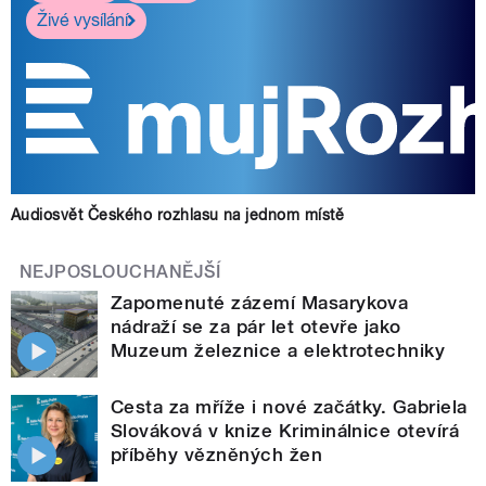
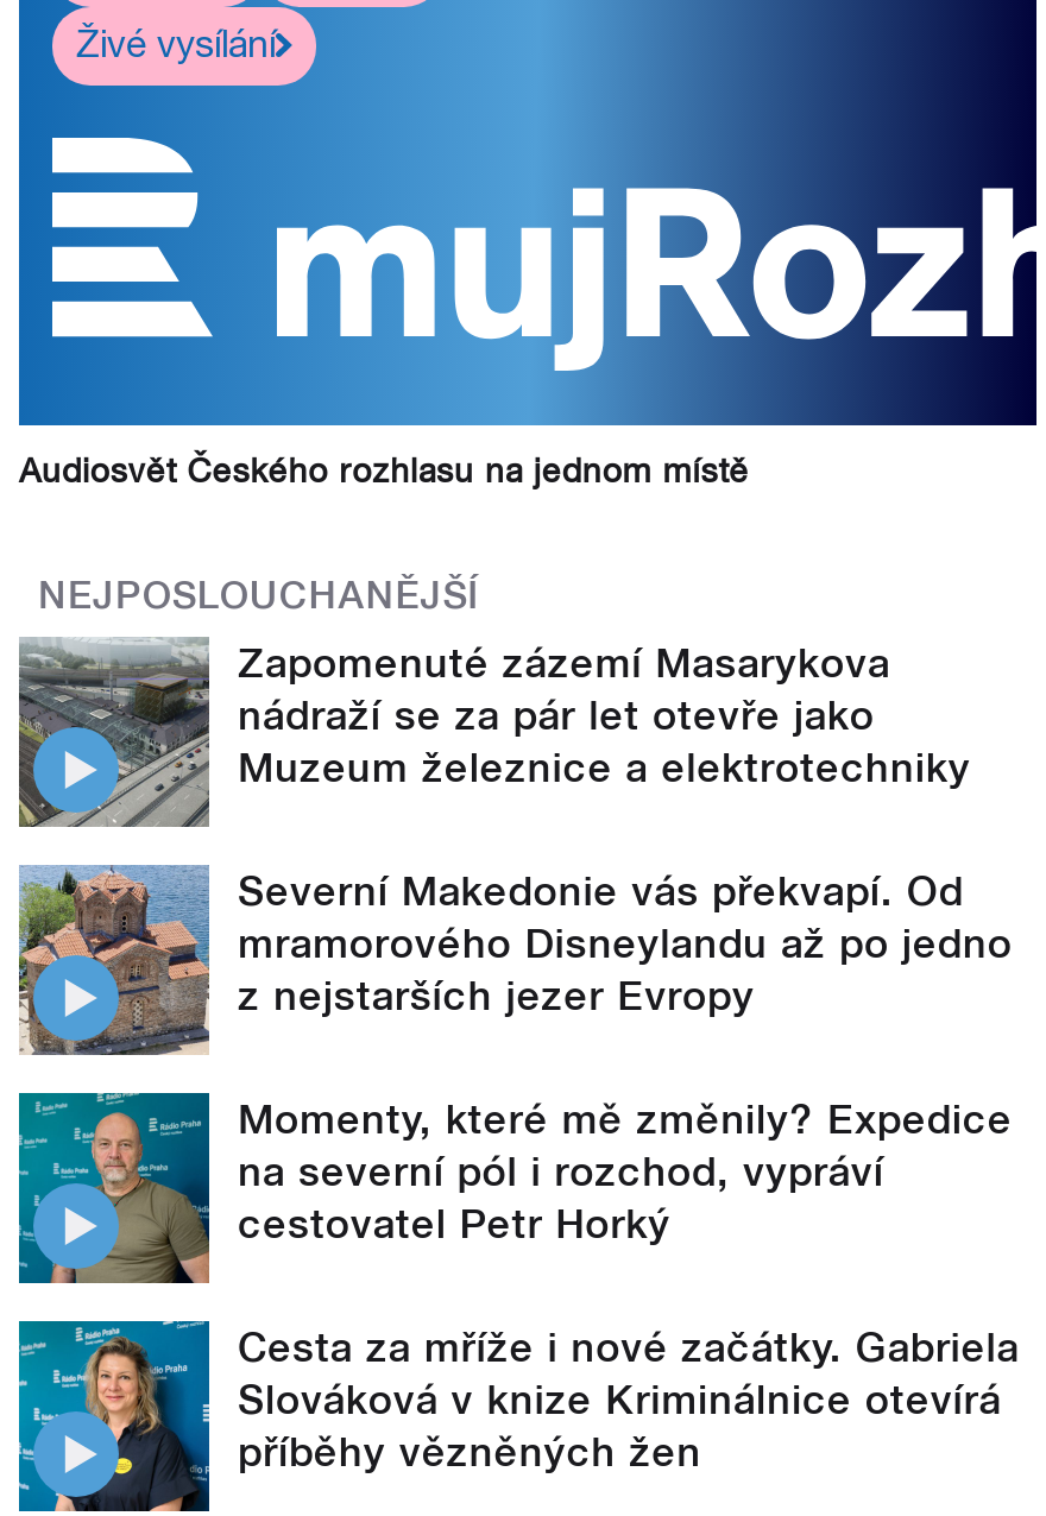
+ [image]
+ Severní Makedonie vás překvapí. Od
+ mramorového Disneylandu až po jedno
+ z nejstarších jezer Evropy
+ Momenty, které mě změnily? Expedice
+ na severní pól i rozchod, vypráví
+ cestovatel Petr Horký

+ [image]
